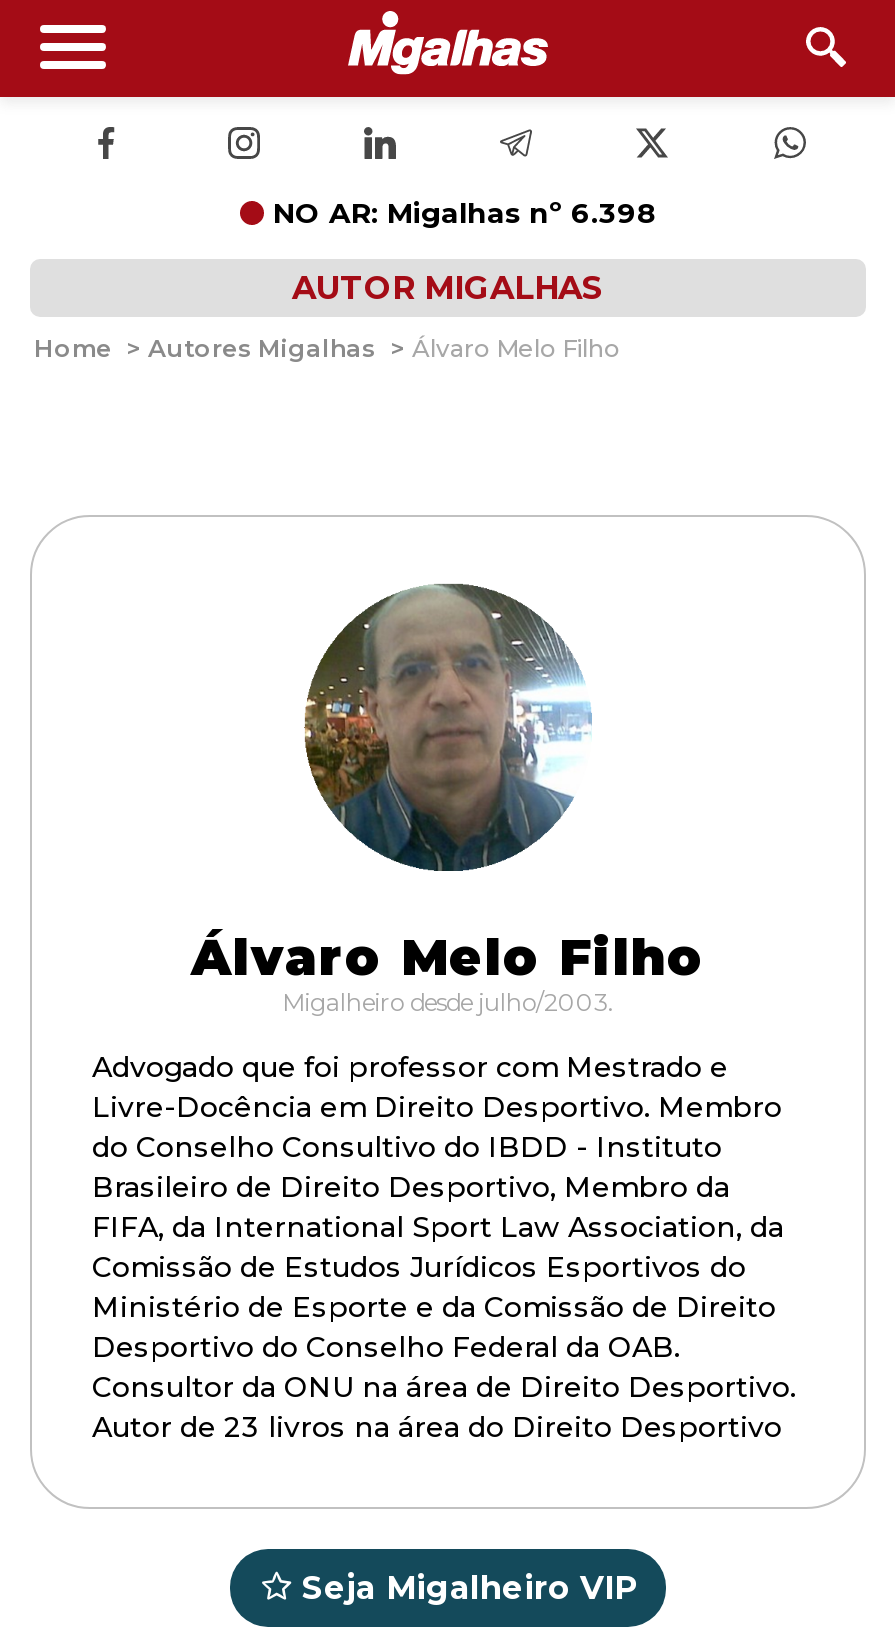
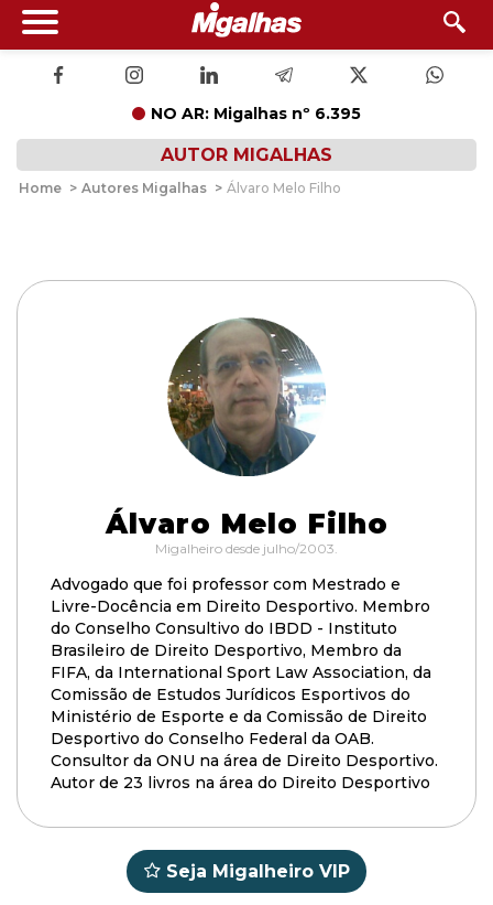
- NO AR: Migalhas nº 6.398
+ NO AR: Migalhas nº 6.395
